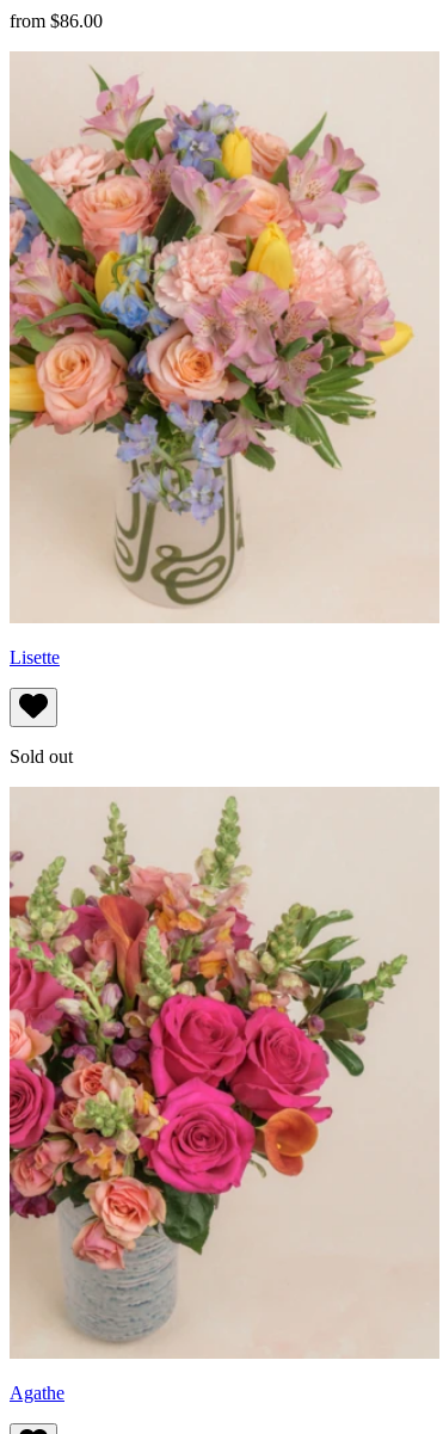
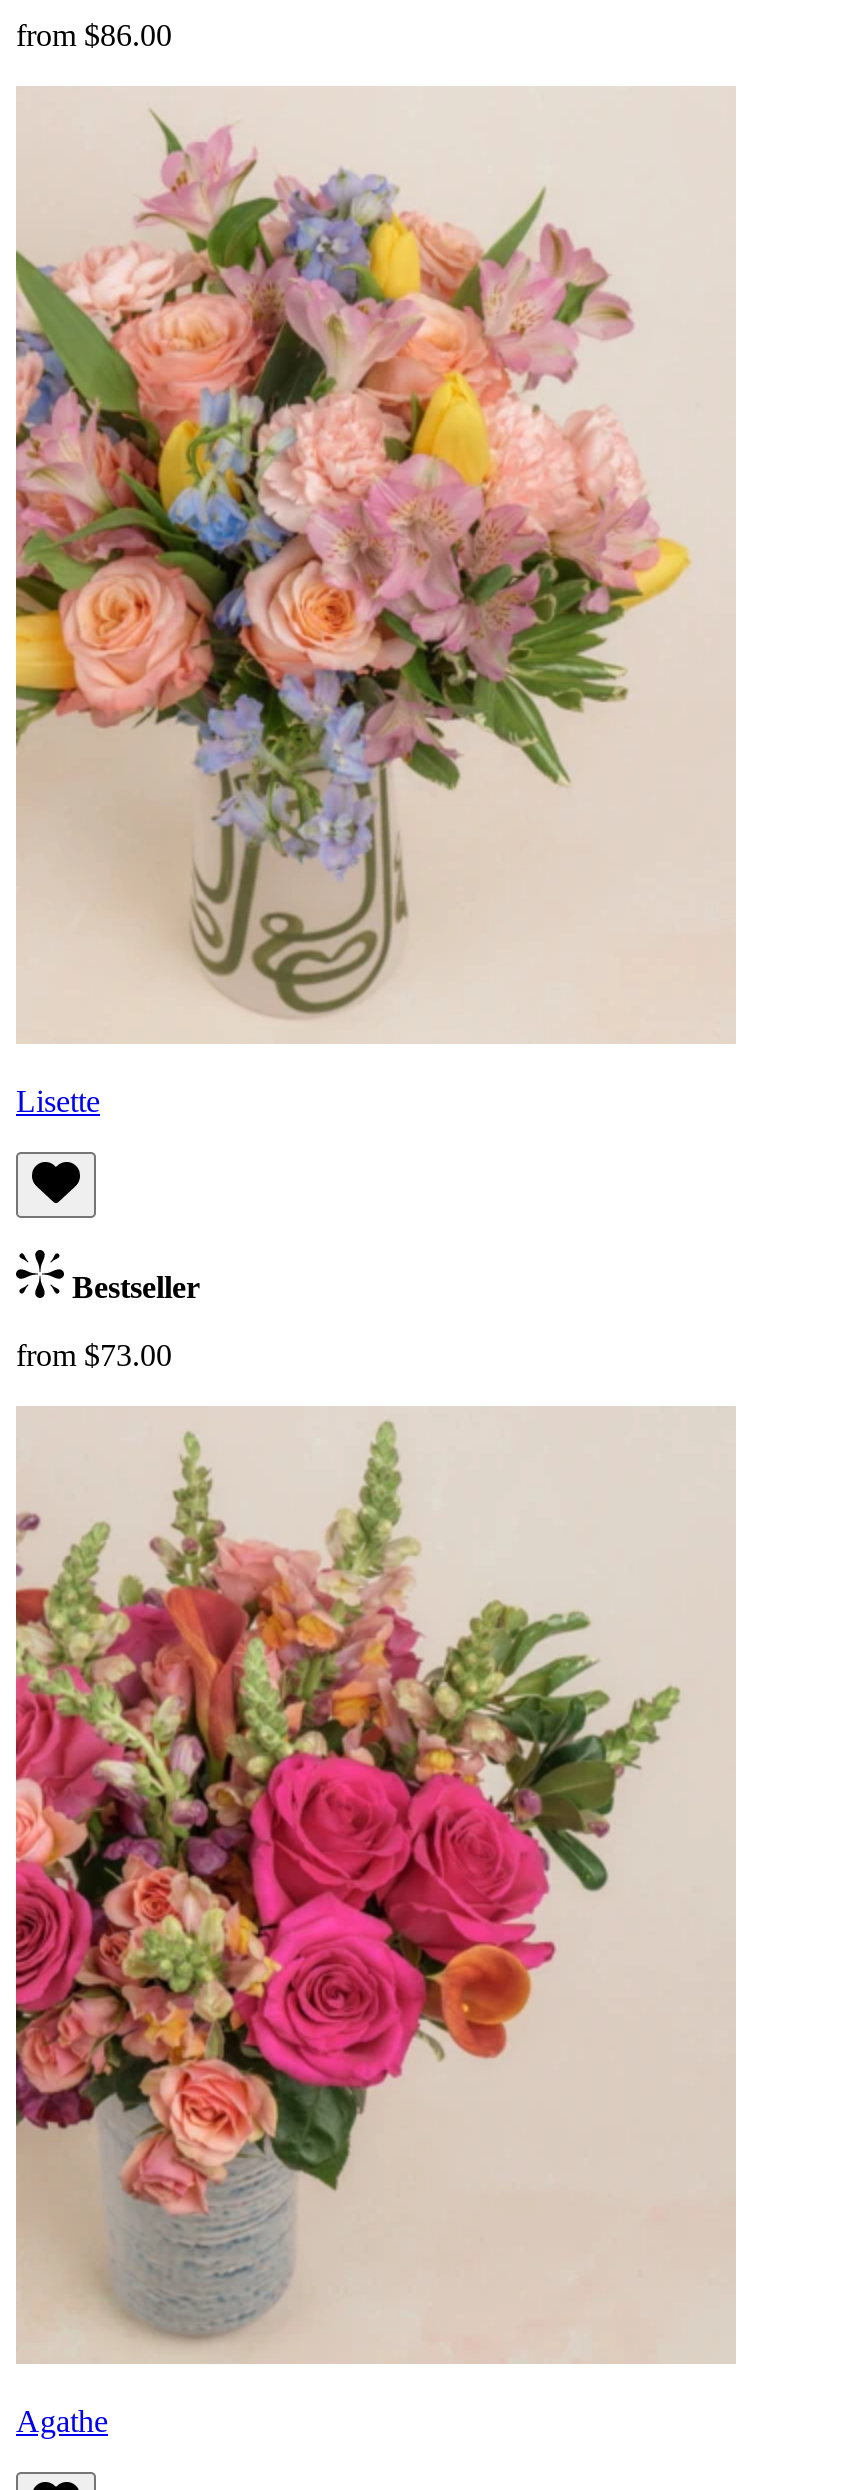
- Sold out
+ Bestseller
+ from $73.00
